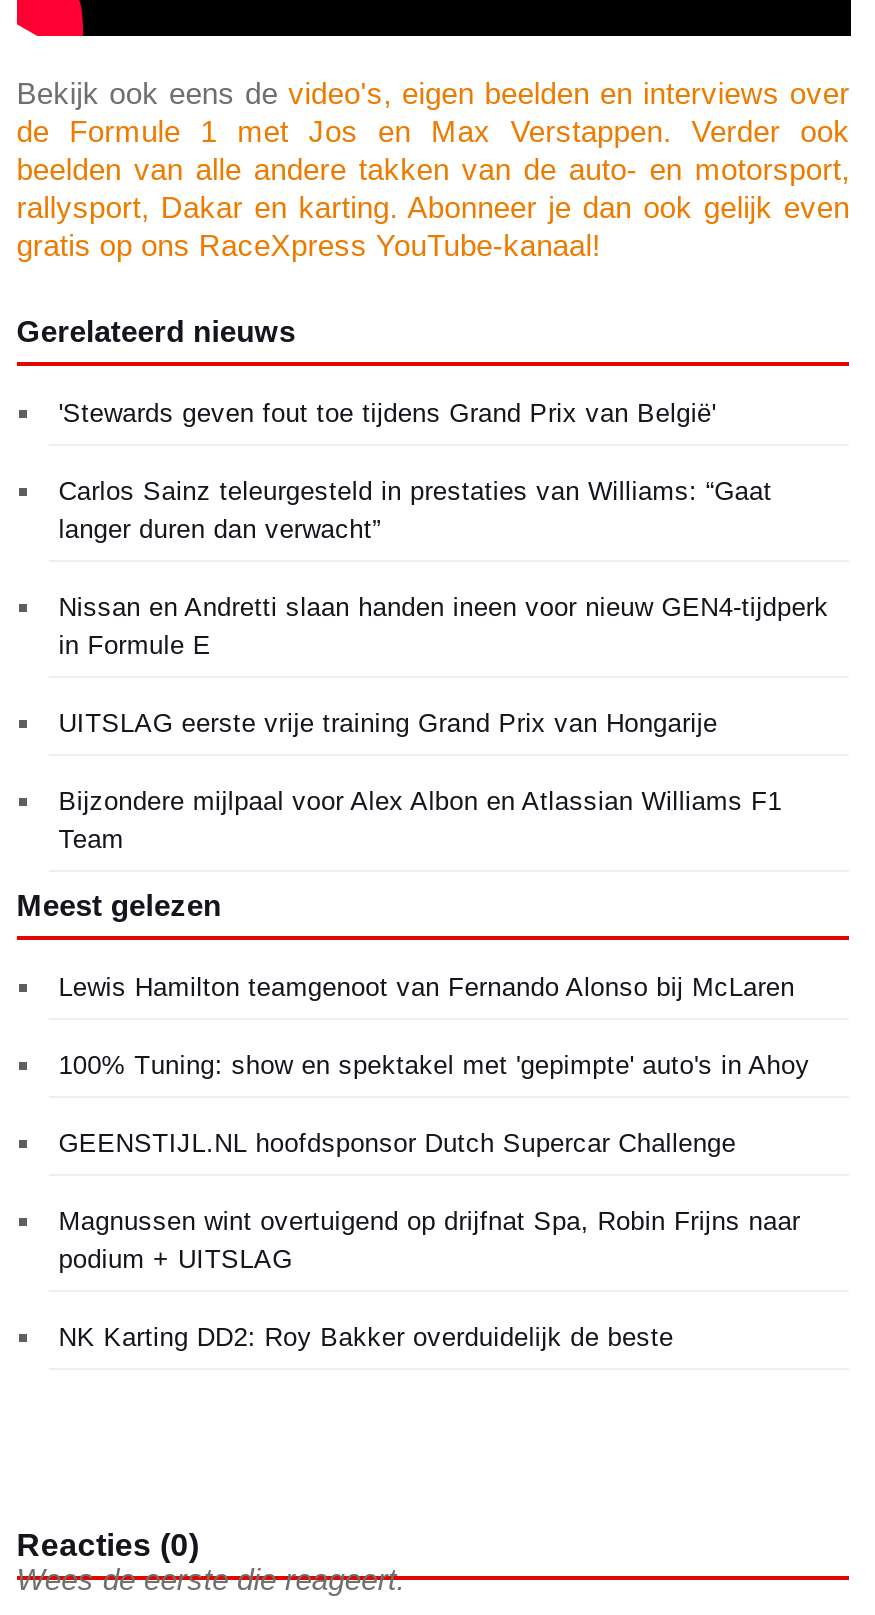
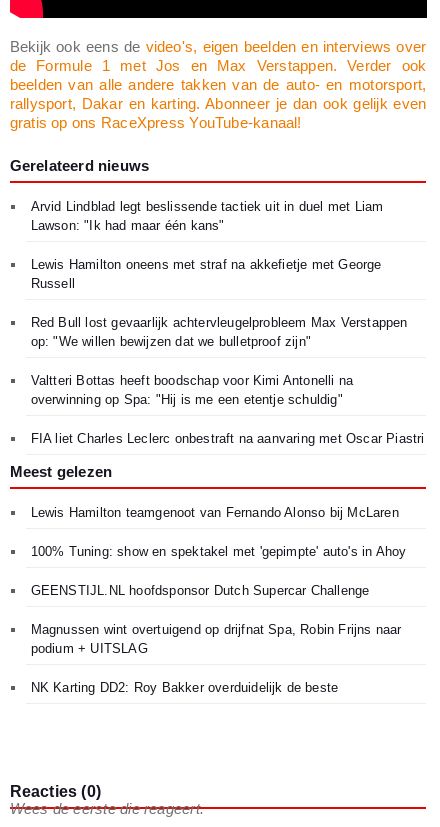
- 'Stewards geven fout toe tijdens Grand Prix van België'
+ Arvid Lindblad legt beslissende tactiek uit in duel met Liam
+ Lawson: "Ik had maar één kans"

- Carlos Sainz teleurgesteld in prestaties van Williams: “Gaat
- langer duren dan verwacht”
+ Lewis Hamilton oneens met straf na akkefietje met George
+ Russell

- Nissan en Andretti slaan handen ineen voor nieuw GEN4-tijdperk
- in Formule E
+ Red Bull lost gevaarlijk achtervleugelprobleem Max Verstappen
+ op: "We willen bewijzen dat we bulletproof zijn"

- UITSLAG eerste vrije training Grand Prix van Hongarije
+ Valtteri Bottas heeft boodschap voor Kimi Antonelli na
+ overwinning op Spa: "Hij is me een etentje schuldig"

- Bijzondere mijlpaal voor Alex Albon en Atlassian Williams F1
- Team
+ FIA liet Charles Leclerc onbestraft na aanvaring met Oscar Piastri
